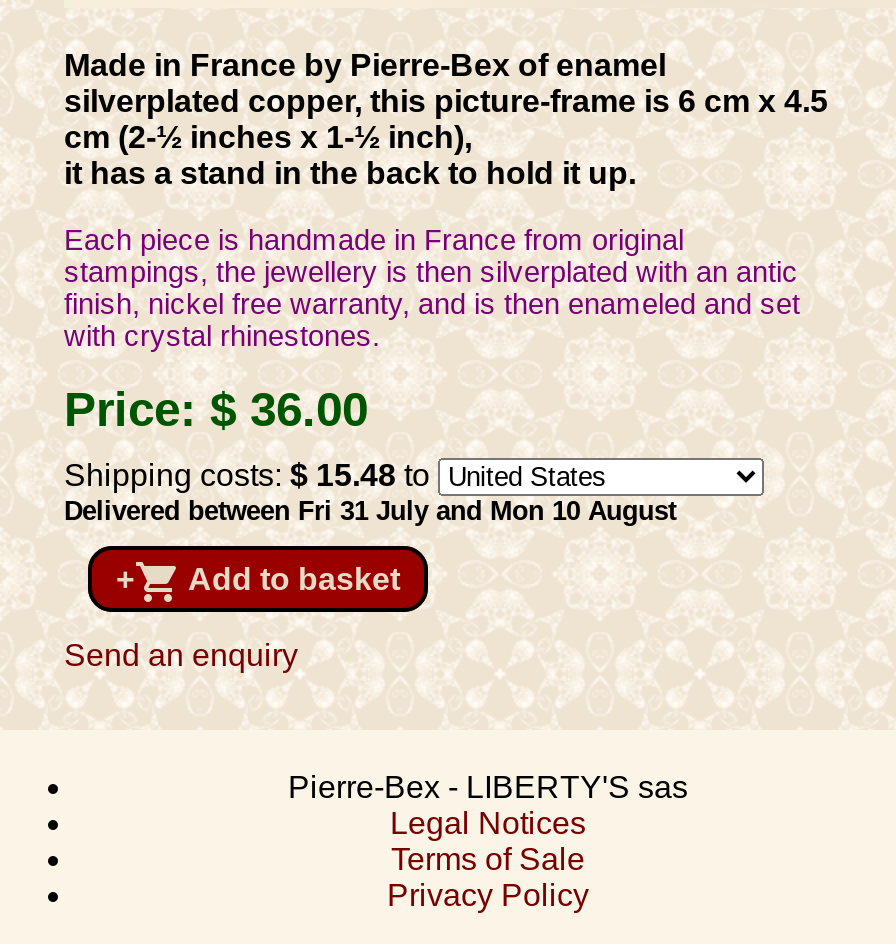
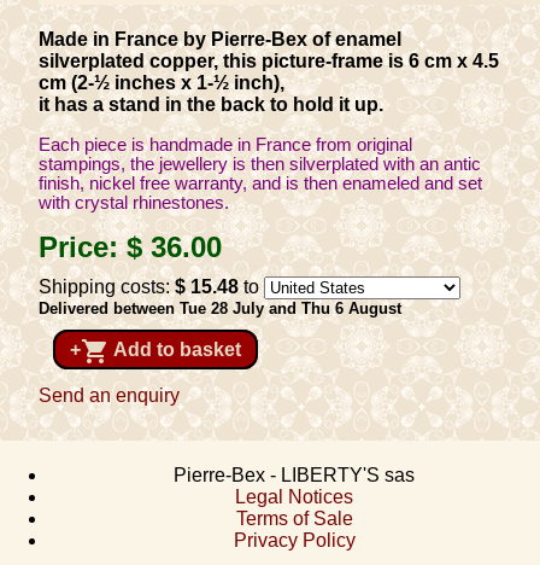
- Delivered between Fri 31 July and Mon 10 August
+ Delivered between Tue 28 July and Thu 6 August
